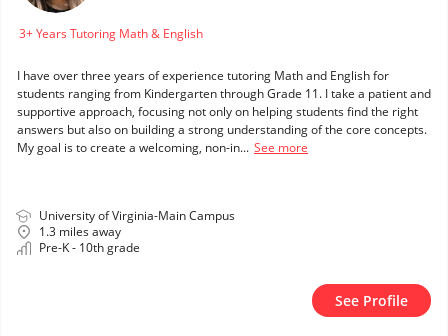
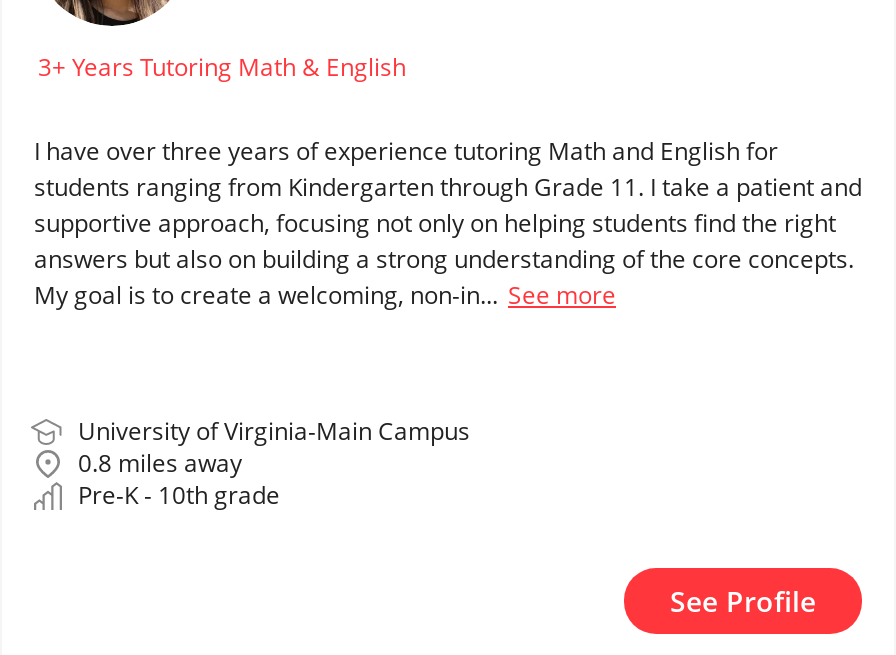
- 1.3 miles away
+ 0.8 miles away
